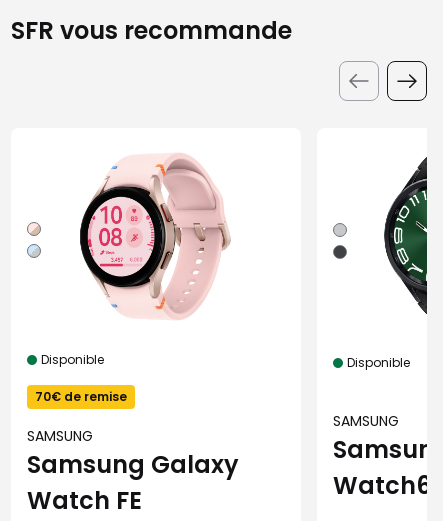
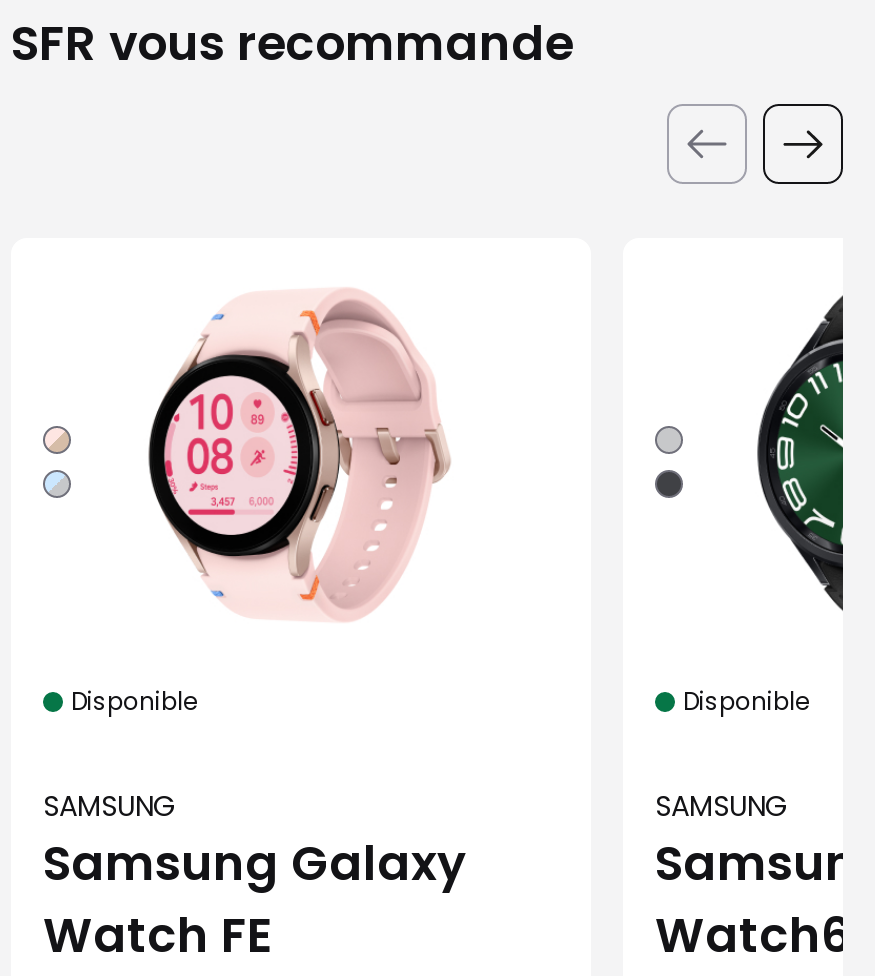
- 70€ de remise
